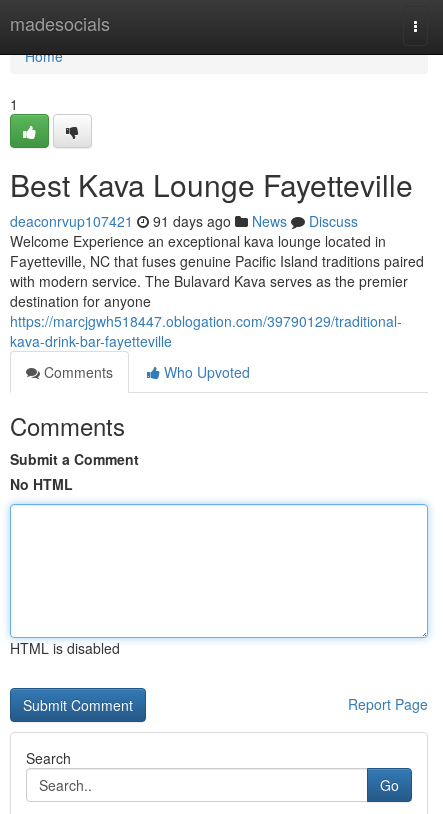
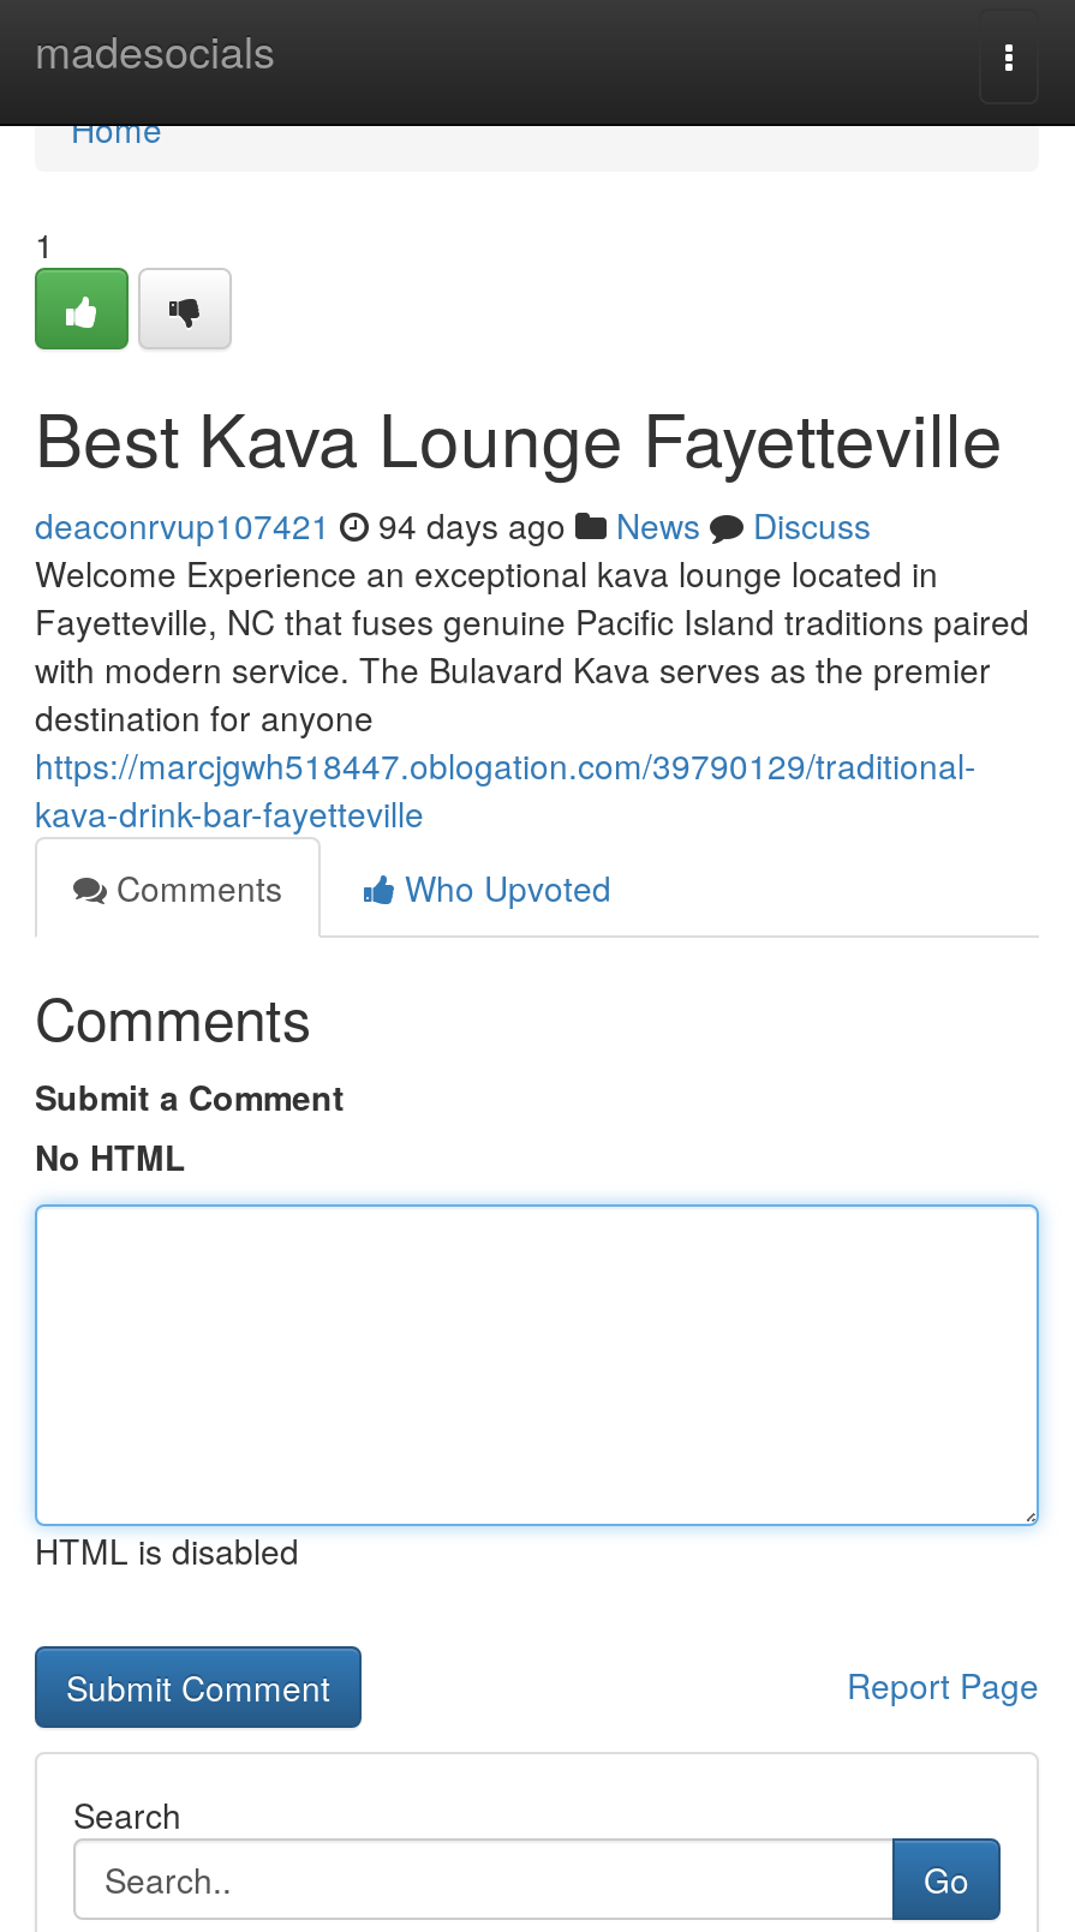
- deaconrvup107421 91 days ago News Discuss
+ deaconrvup107421 94 days ago News Discuss
